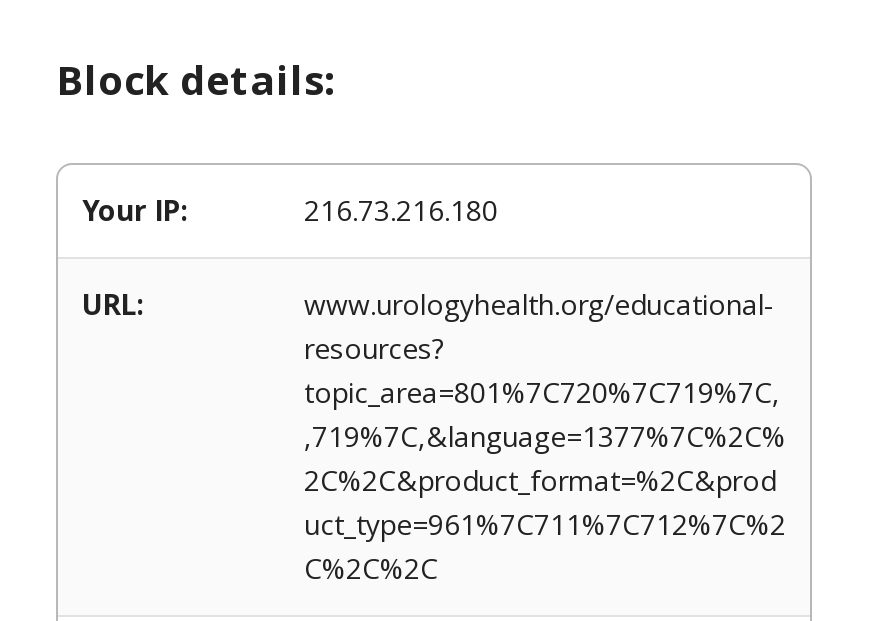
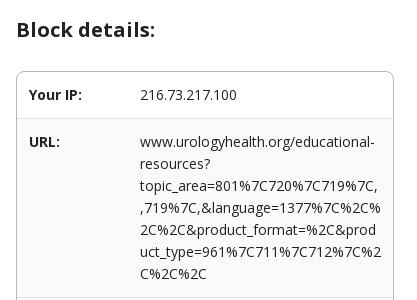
- 216.73.216.180
+ 216.73.217.100
